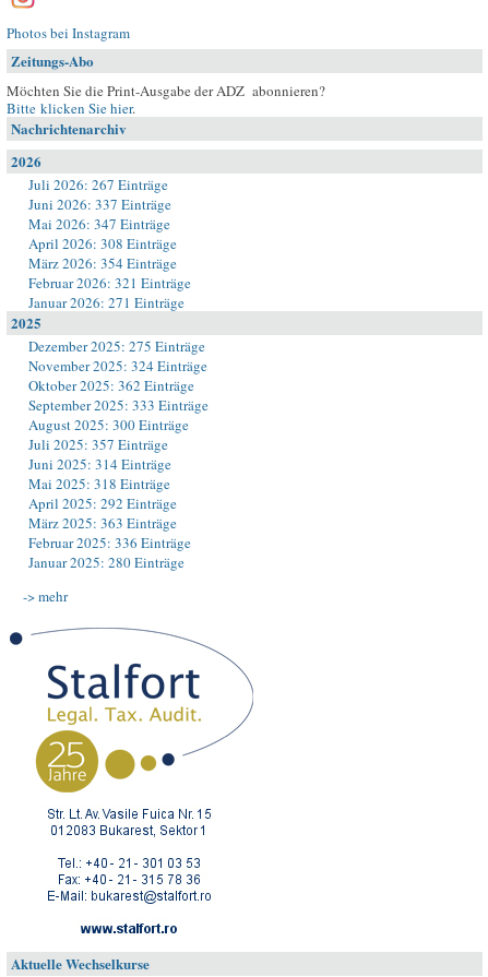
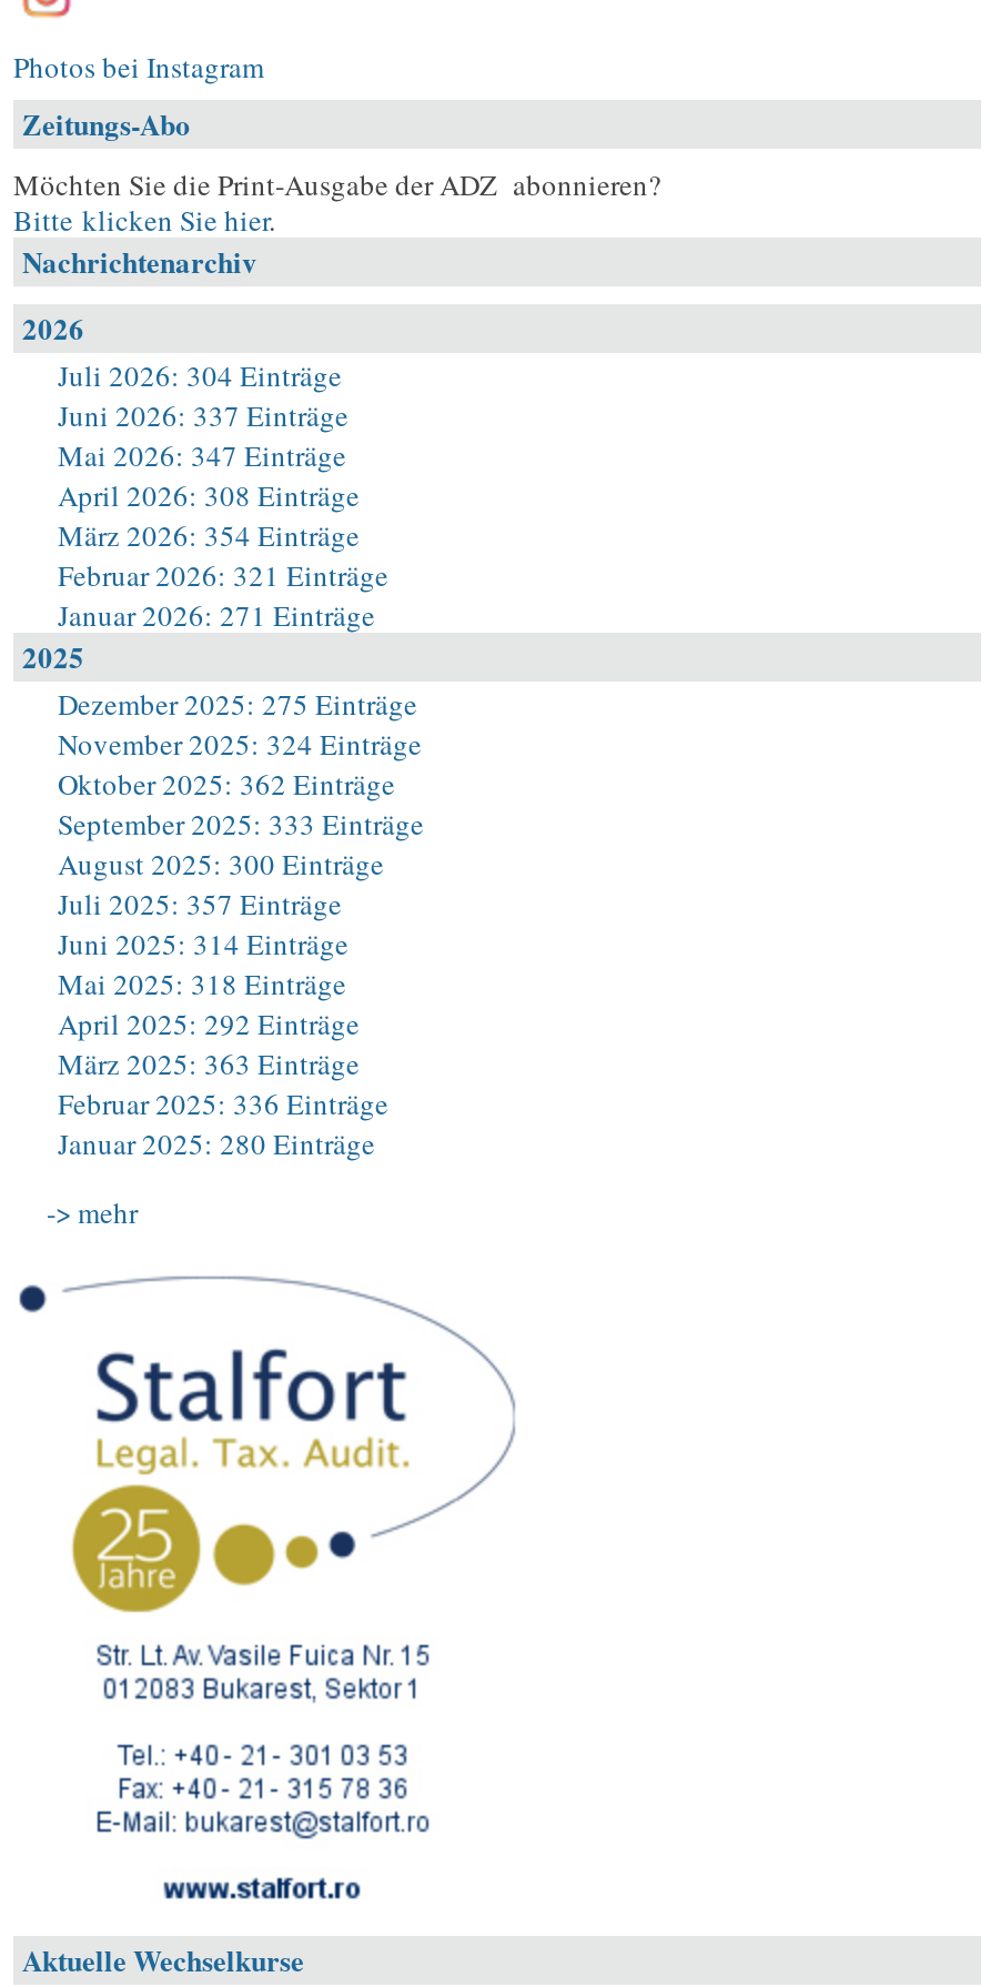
- Juli 2026: 267 Einträge
+ Juli 2026: 304 Einträge
